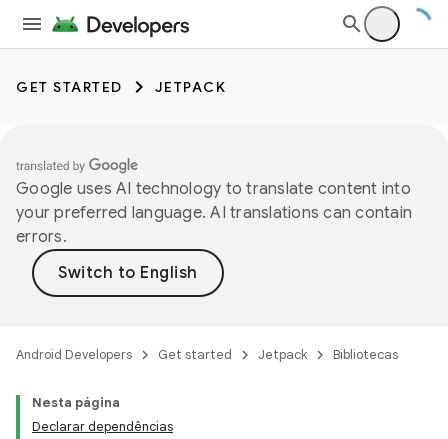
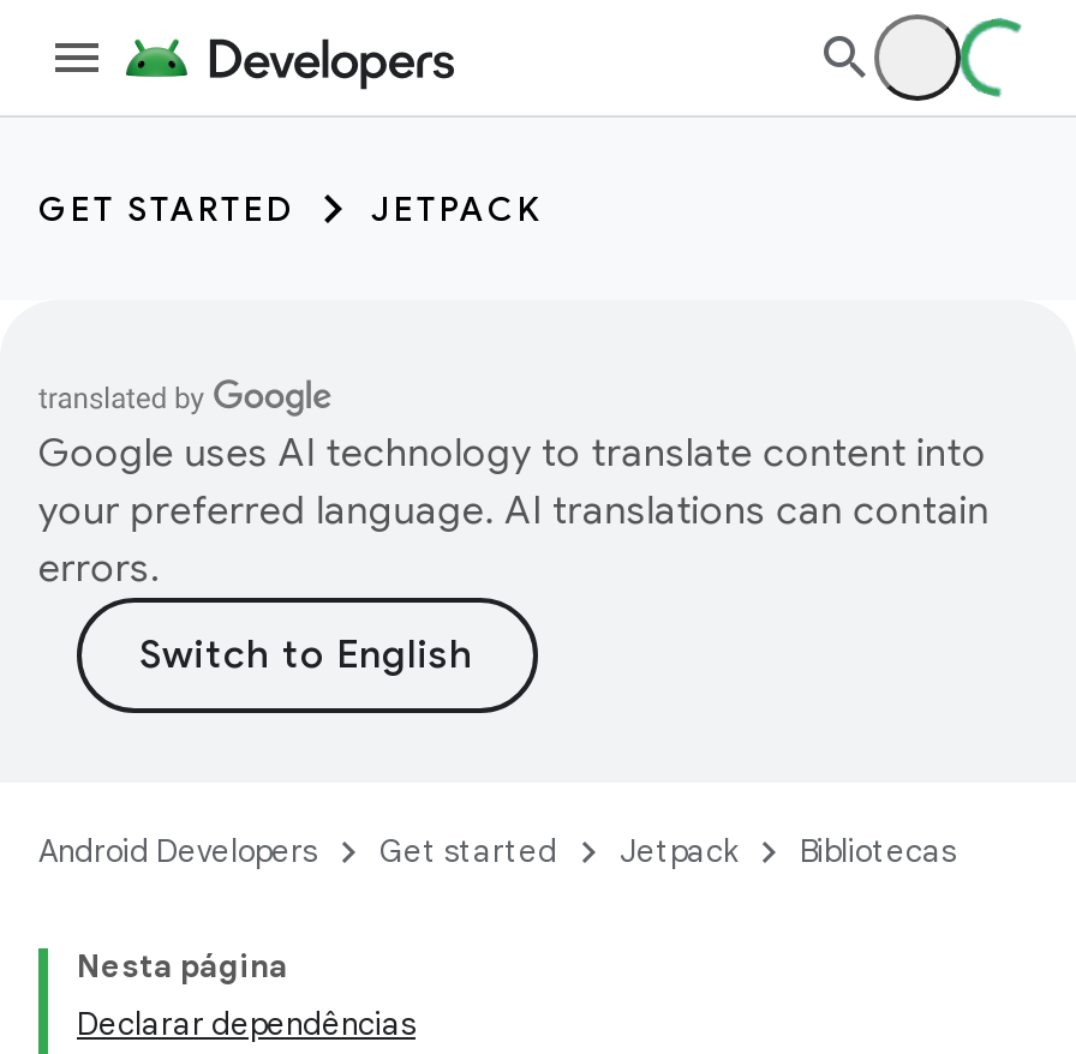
- [image]
+ [image]
